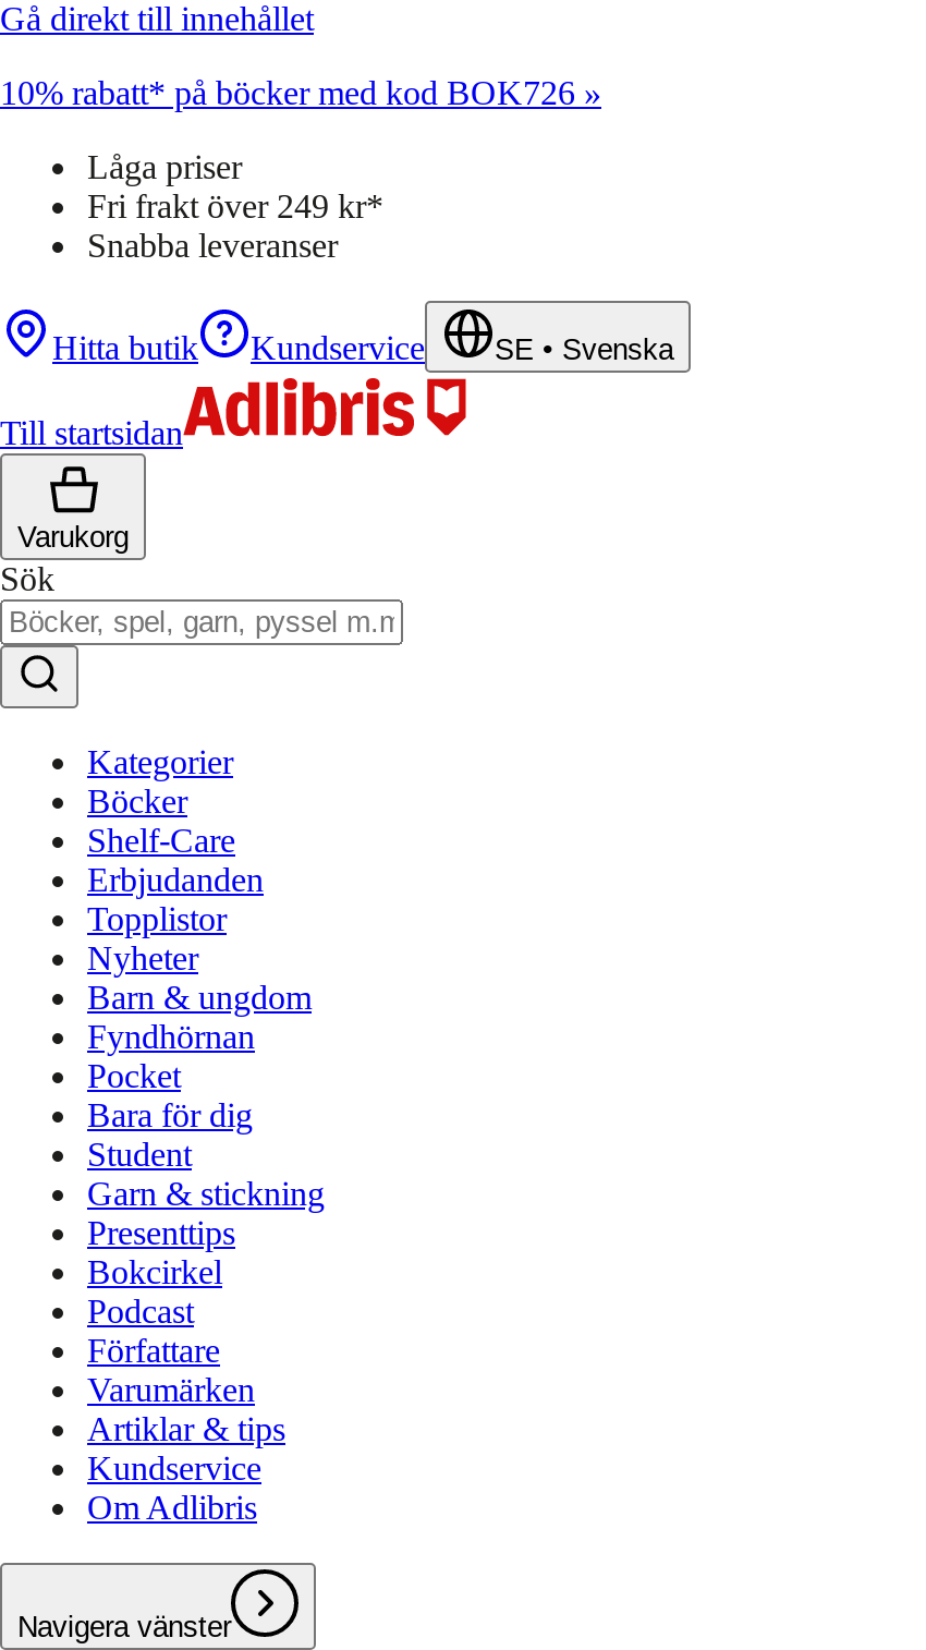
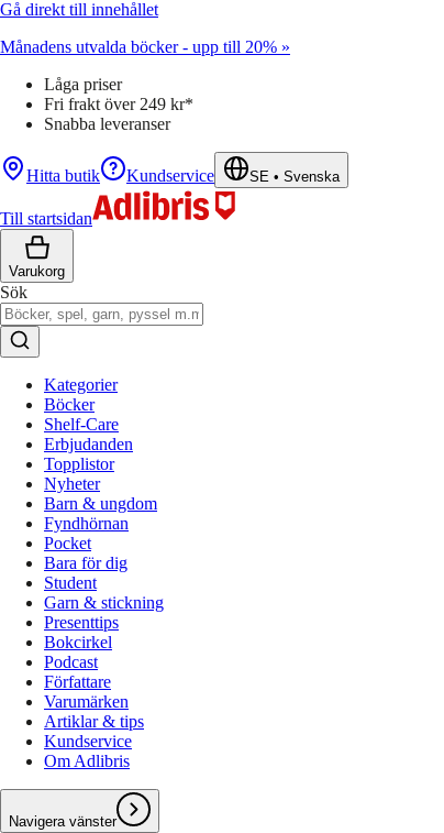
- 10% rabatt* på böcker med kod BOK726 »
+ Månadens utvalda böcker - upp till 20% »
